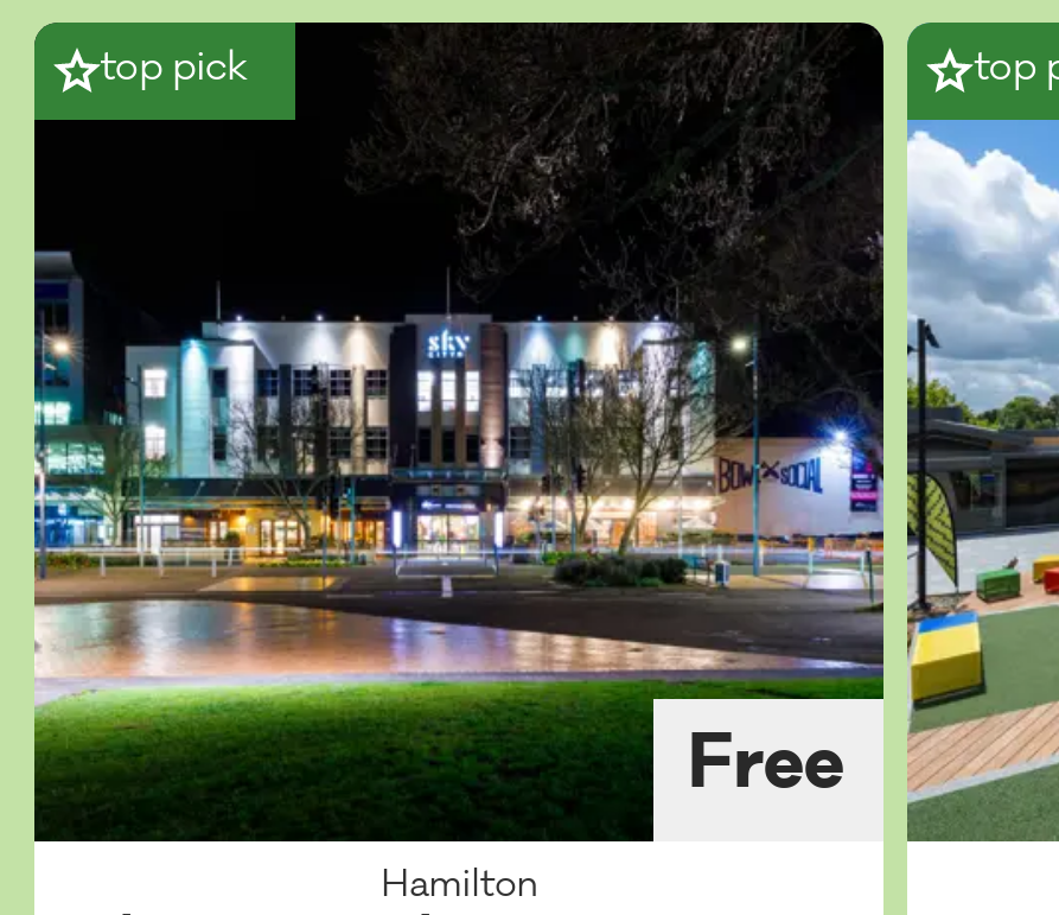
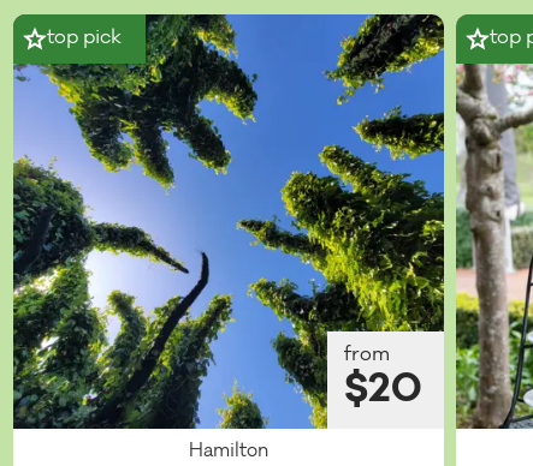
- [image]
- Free
+ [image]
+ from
+ $20

- [image]
+ [image]
